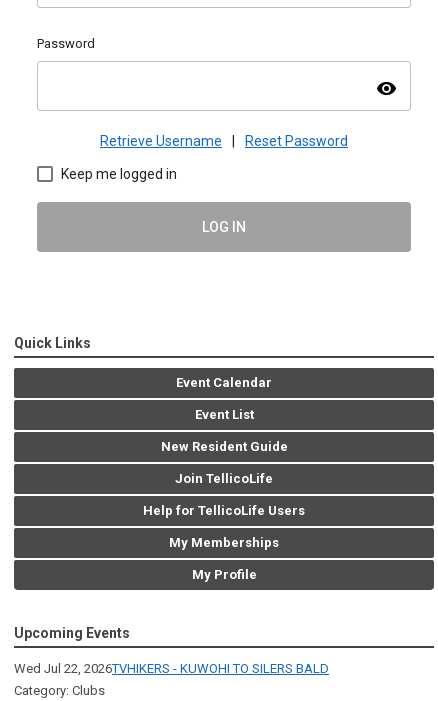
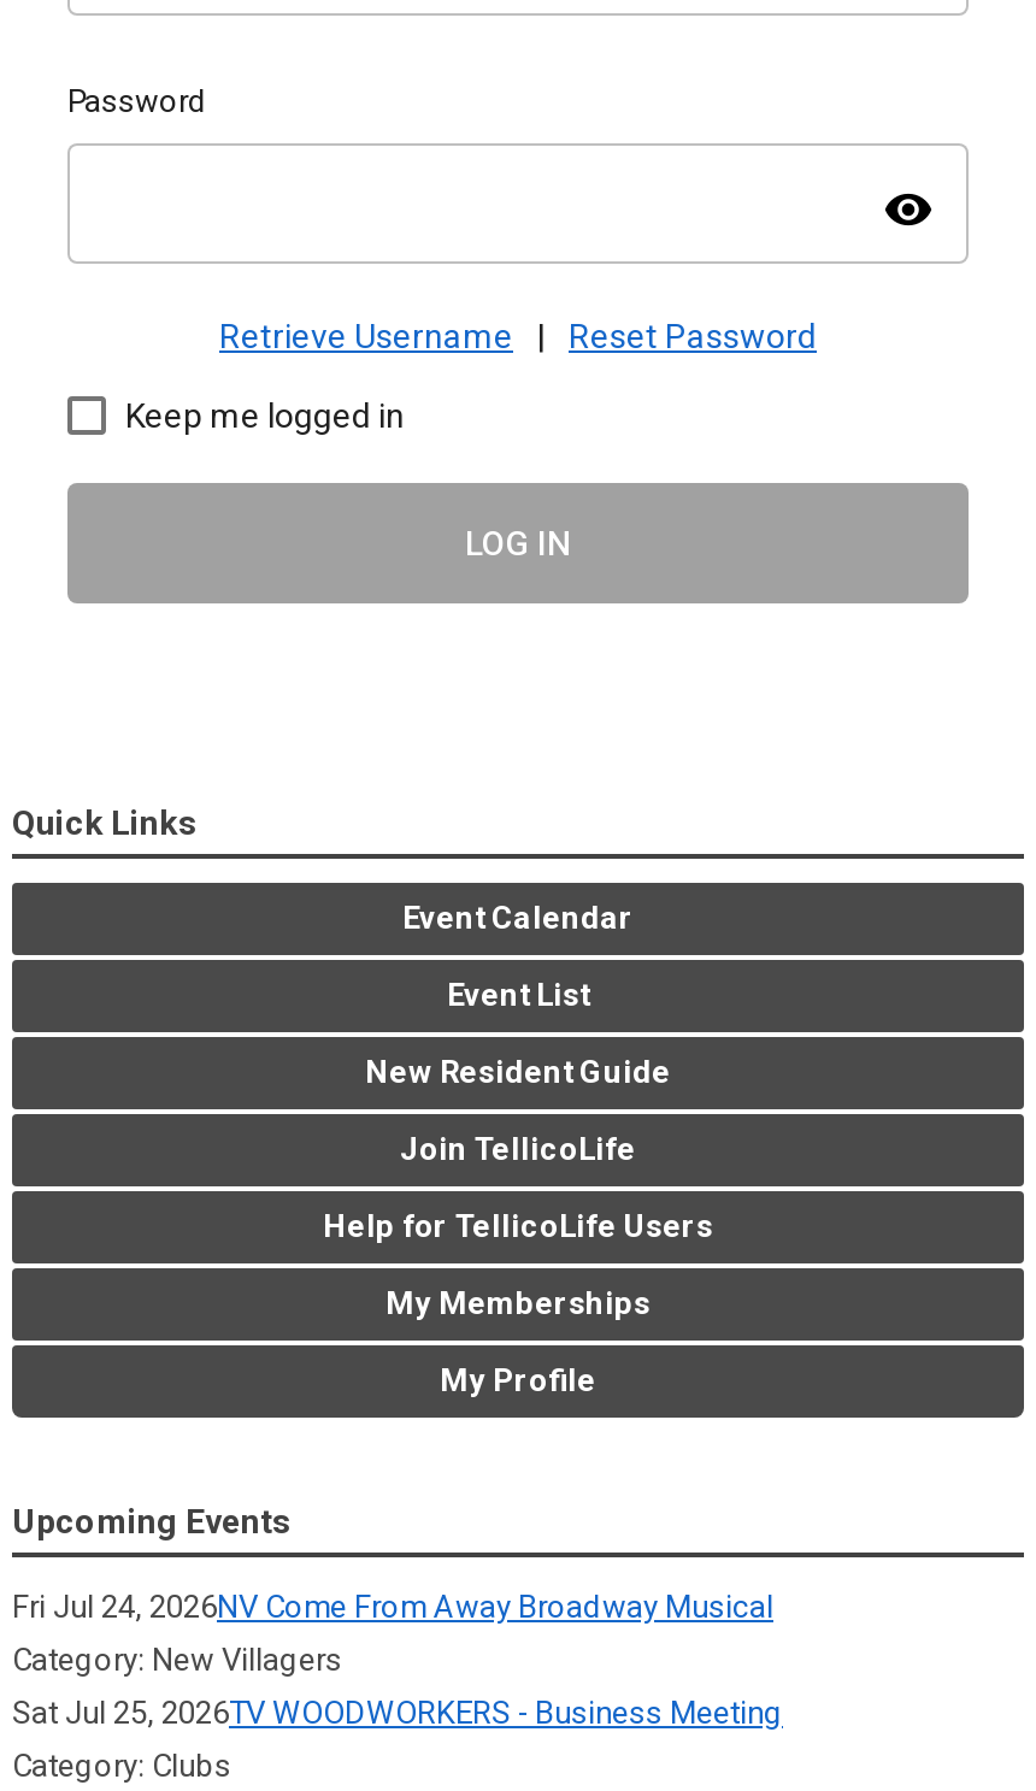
- Wed Jul 22, 2026TVHIKERS - KUWOHI TO SILERS BALD
+ Fri Jul 24, 2026NV Come From Away Broadway Musical
+ Category: New Villagers
+ Sat Jul 25, 2026TV WOODWORKERS - Business Meeting
